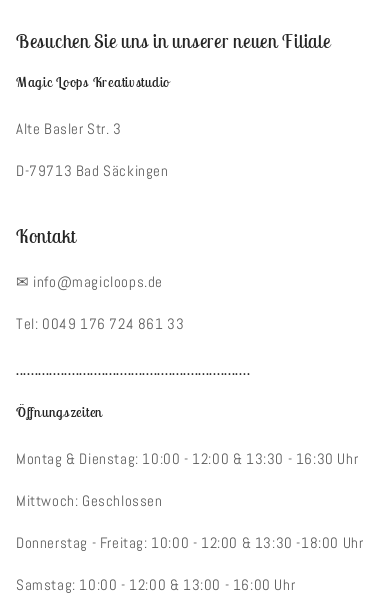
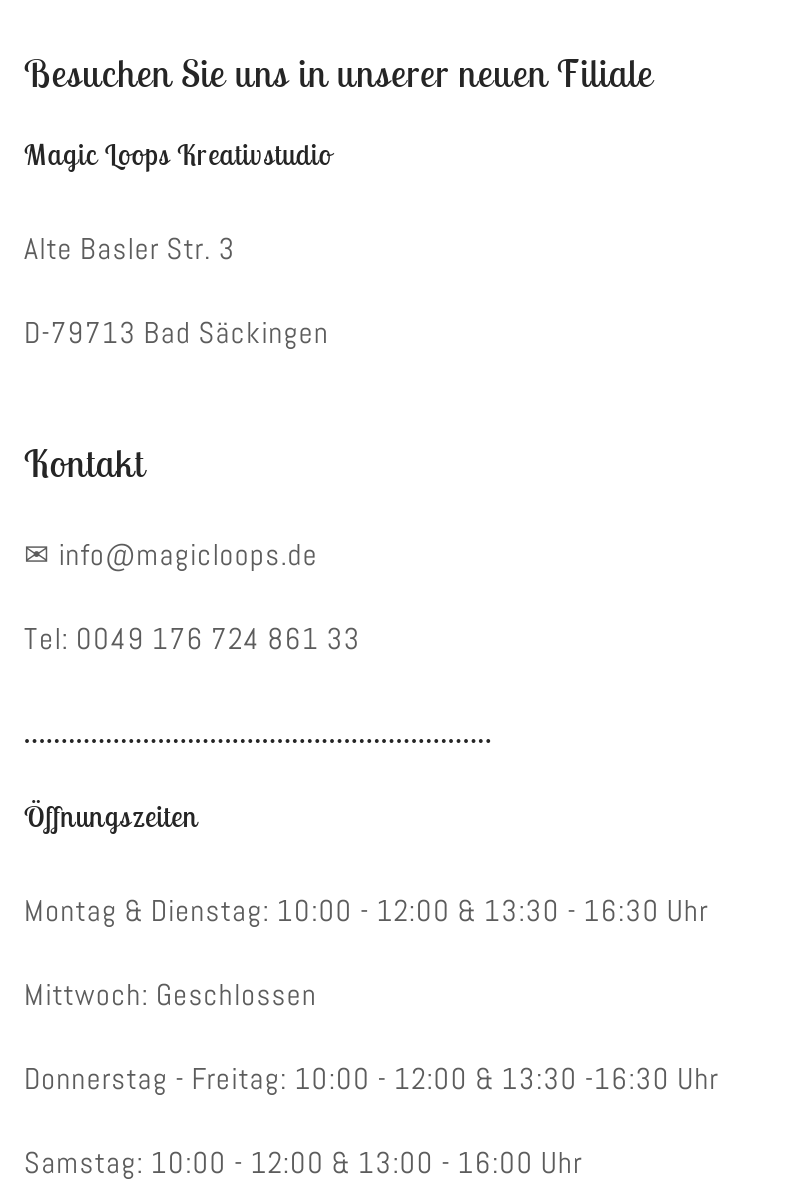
- Donnerstag - Freitag: 10:00 - 12:00 & 13:30 -18:00 Uhr
+ Donnerstag - Freitag: 10:00 - 12:00 & 13:30 -16:30 Uhr
